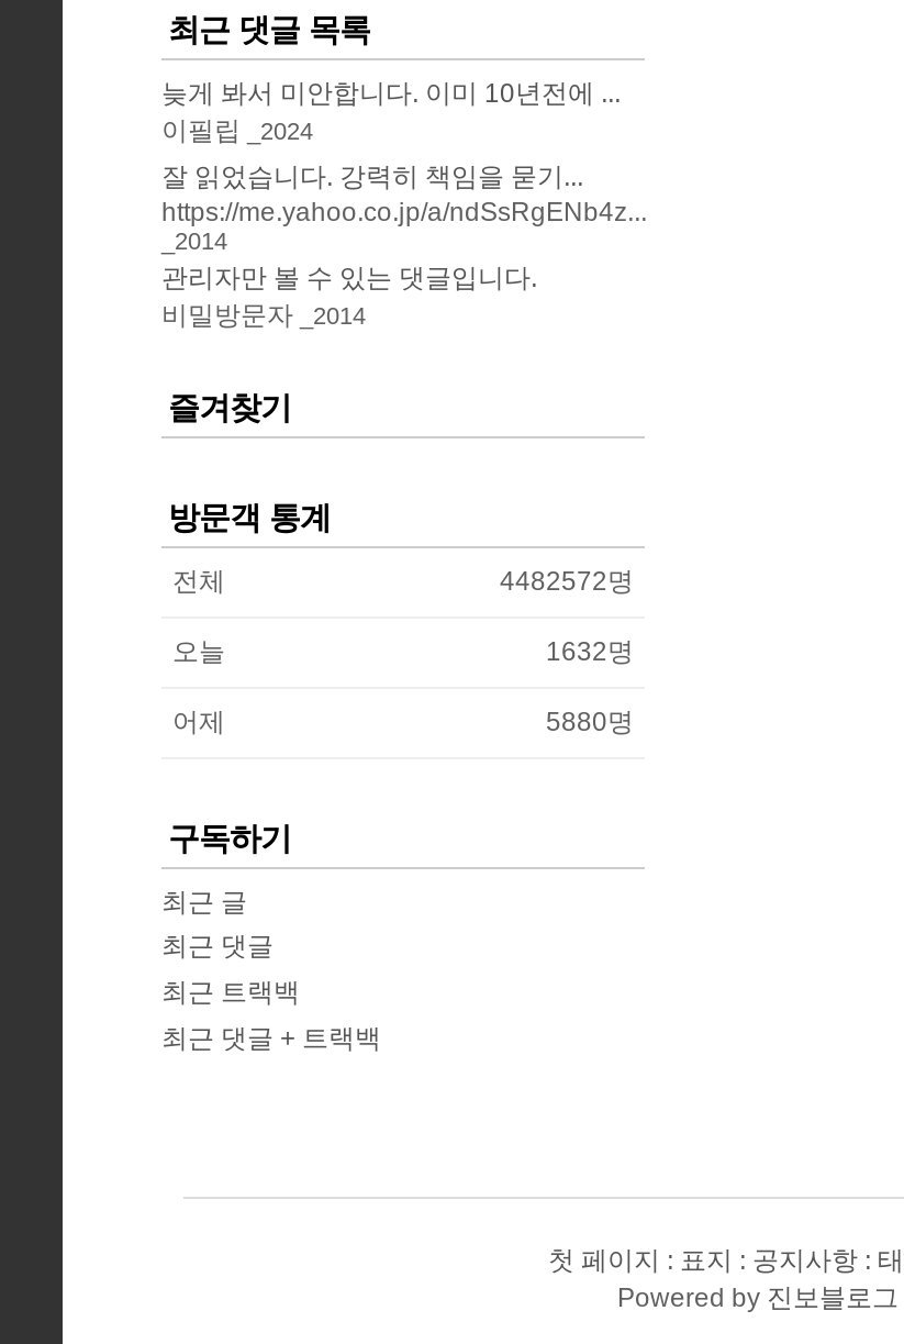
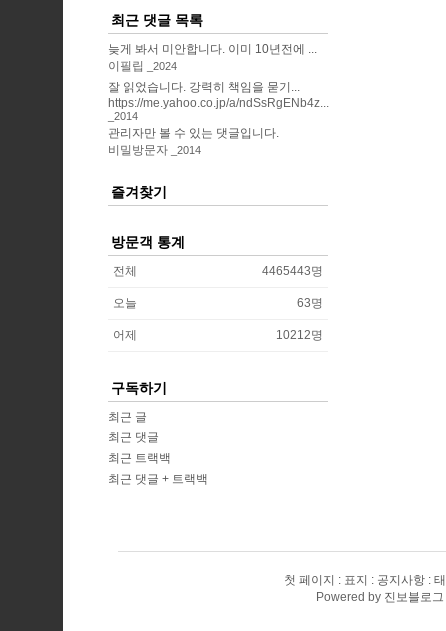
- 4482572명
+ 4465443명

- 1632명
+ 63명

- 5880명
+ 10212명
